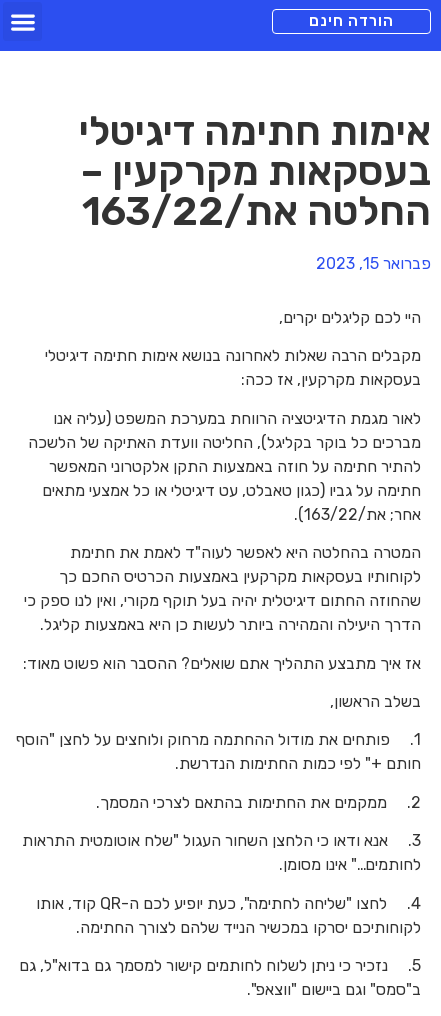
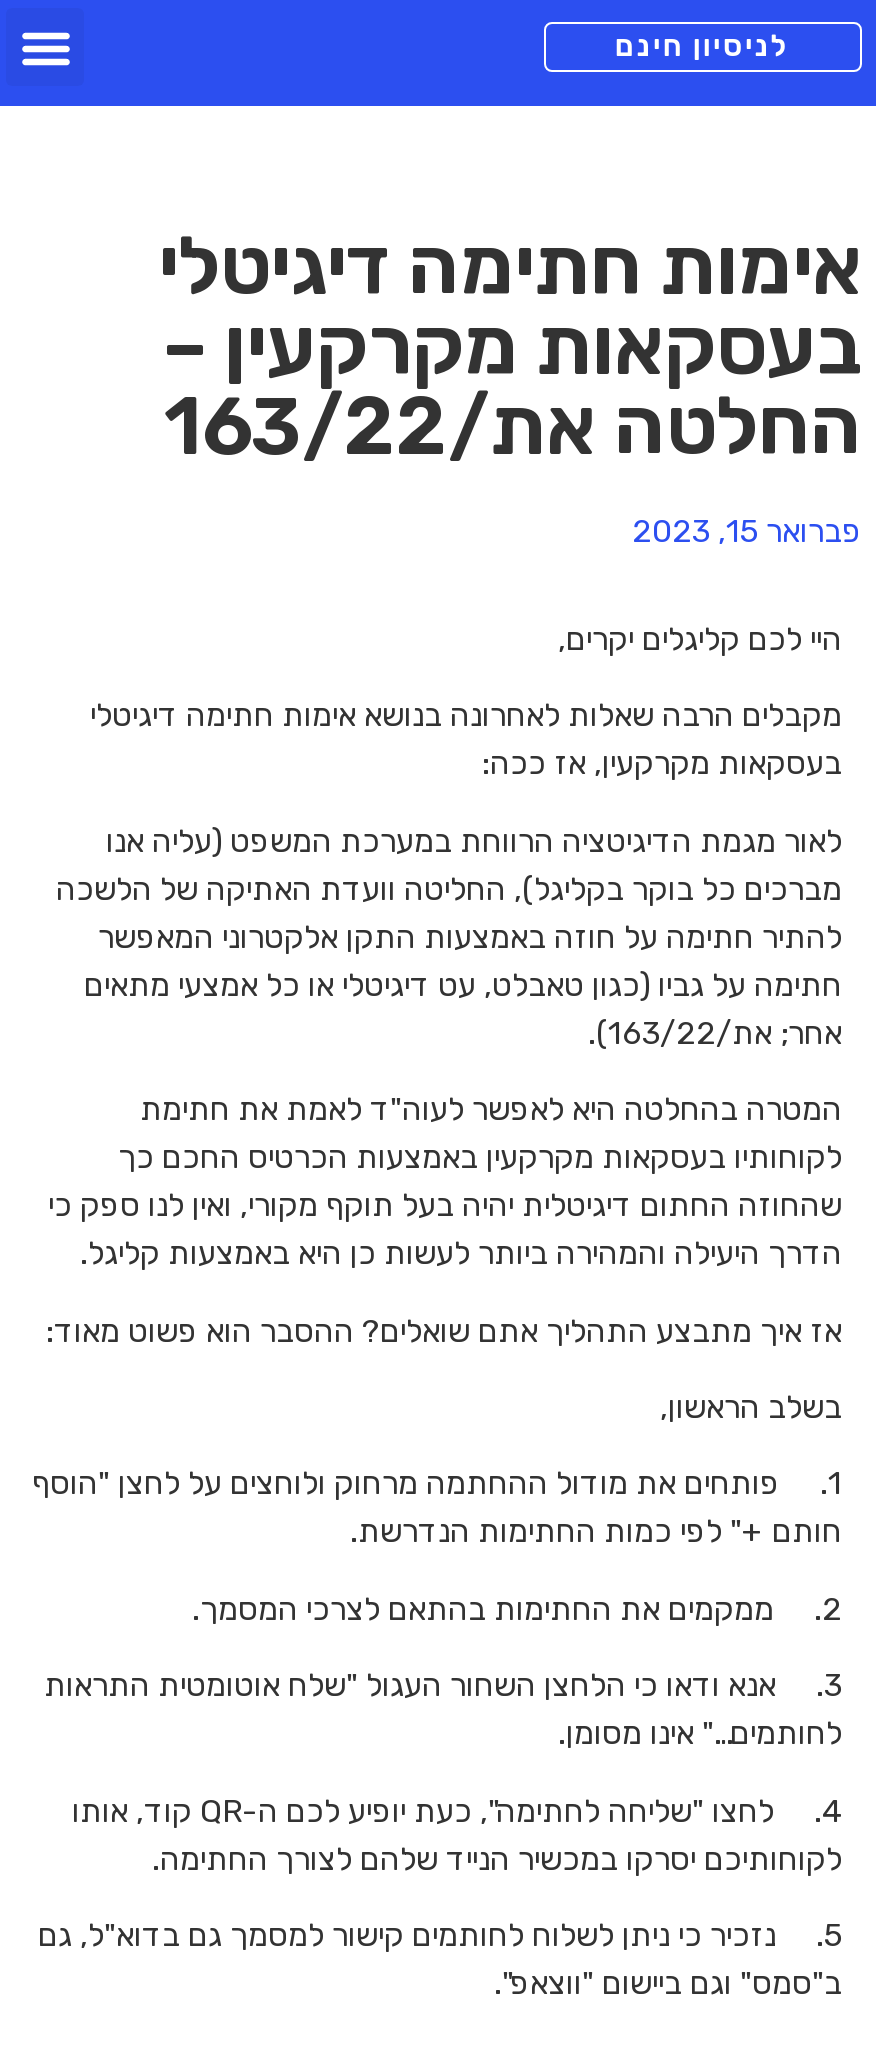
- הורדה חינם
+ לניסיון חינם
